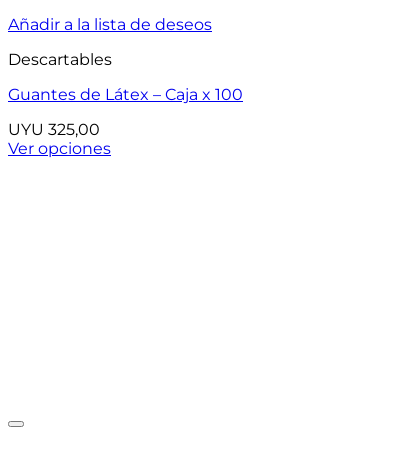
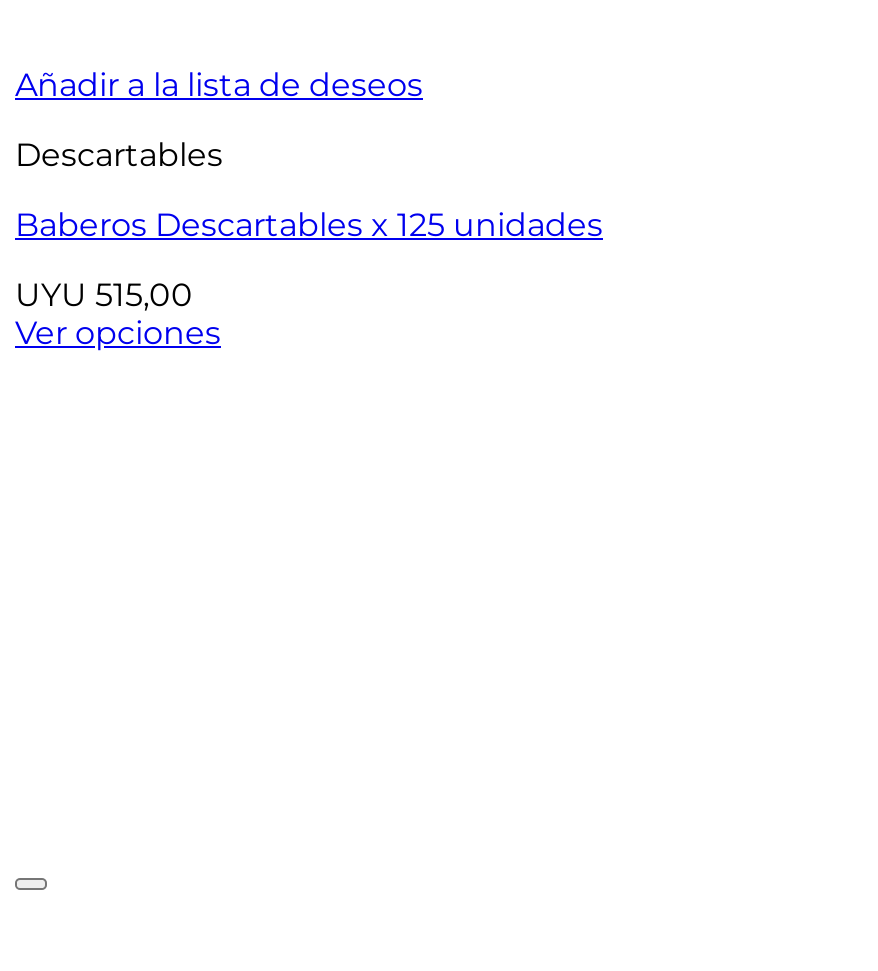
- Guantes de Látex – Caja x 100
+ Baberos Descartables x 125 unidades

- UYU 325,00
+ UYU 515,00
